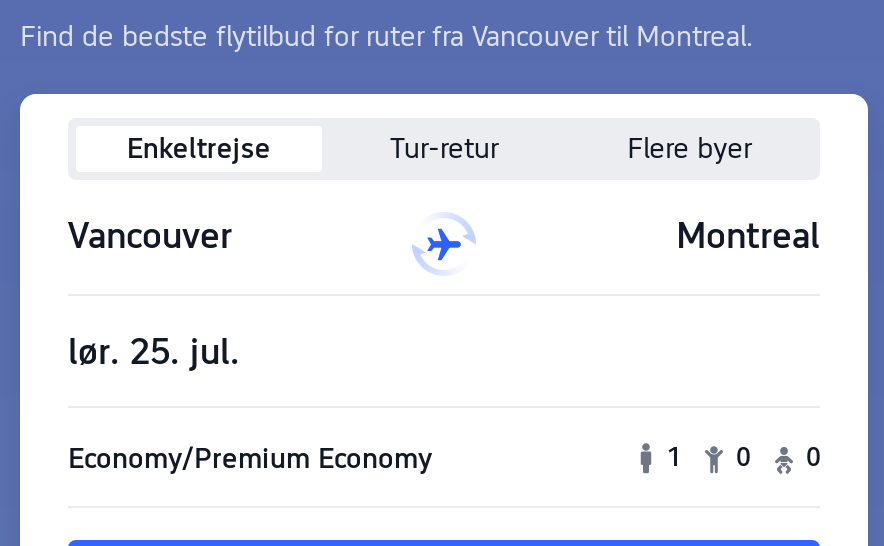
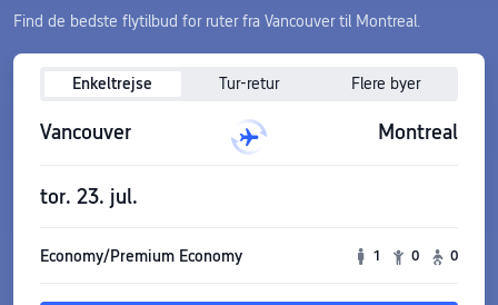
- lør. 25. jul.
+ tor. 23. jul.
